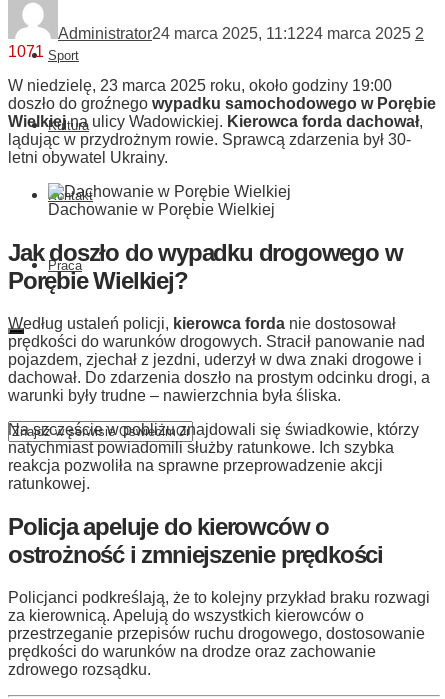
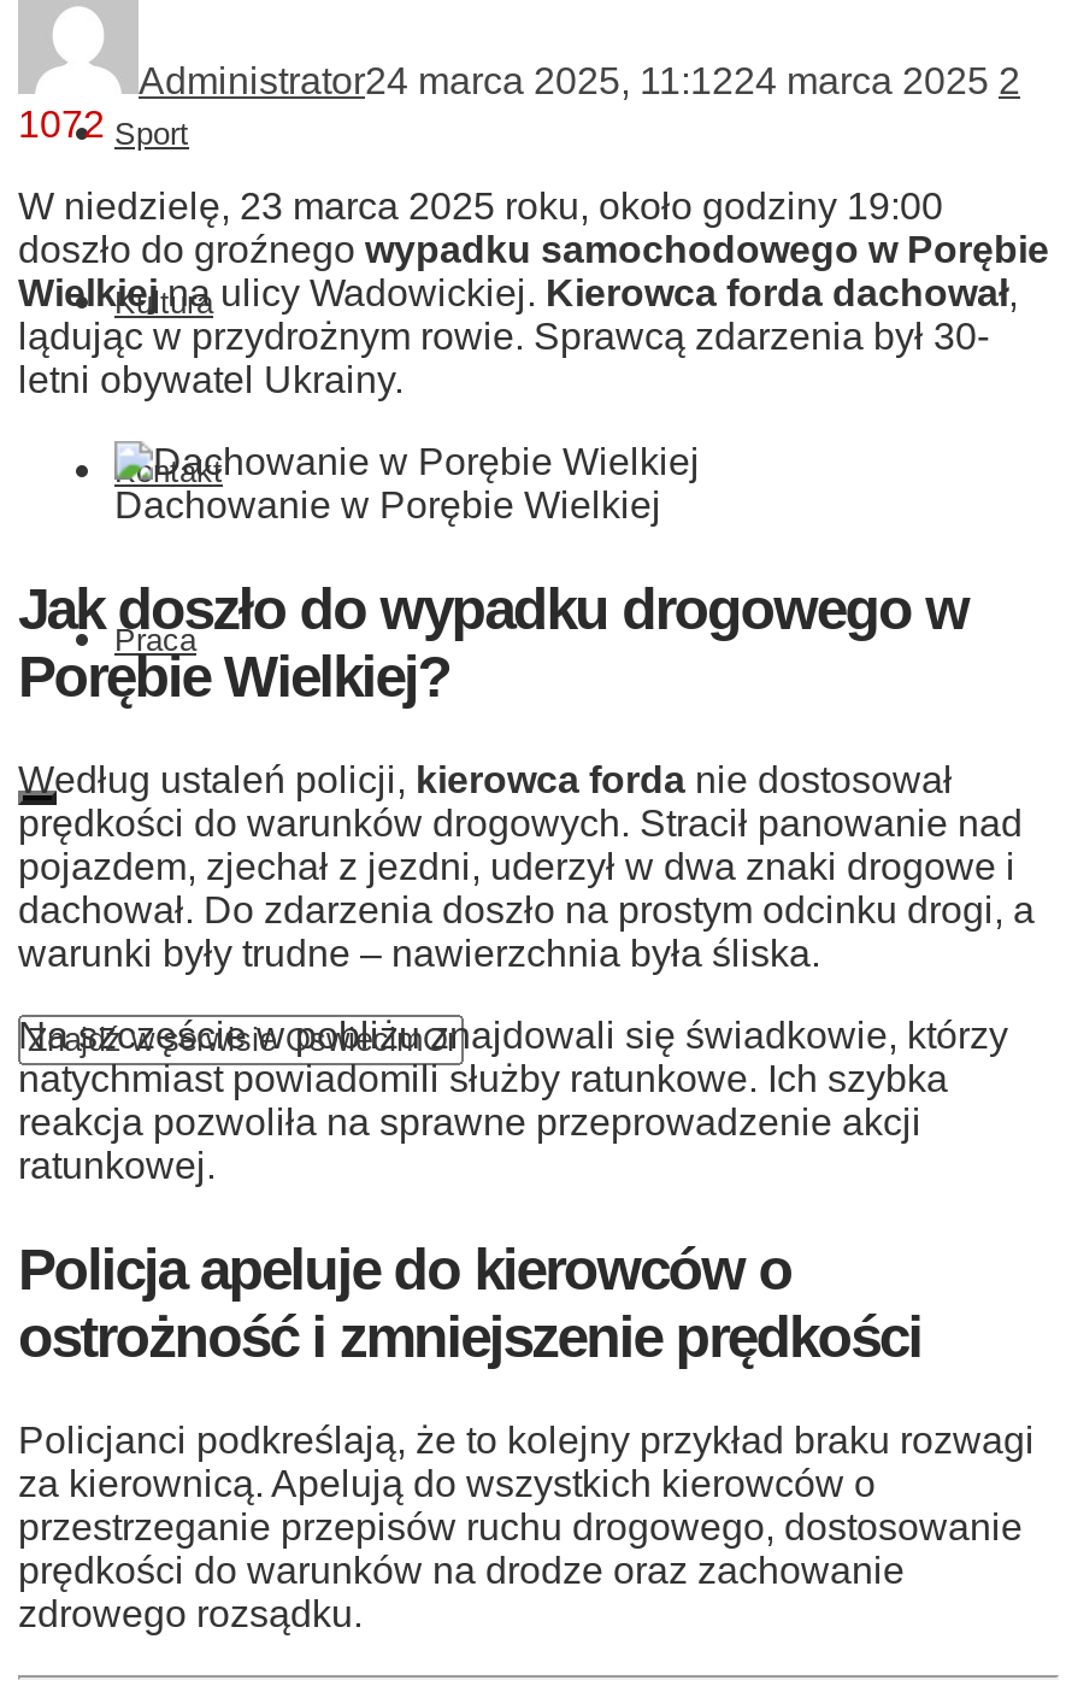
- 1071 Sport
+ 1072 Sport
